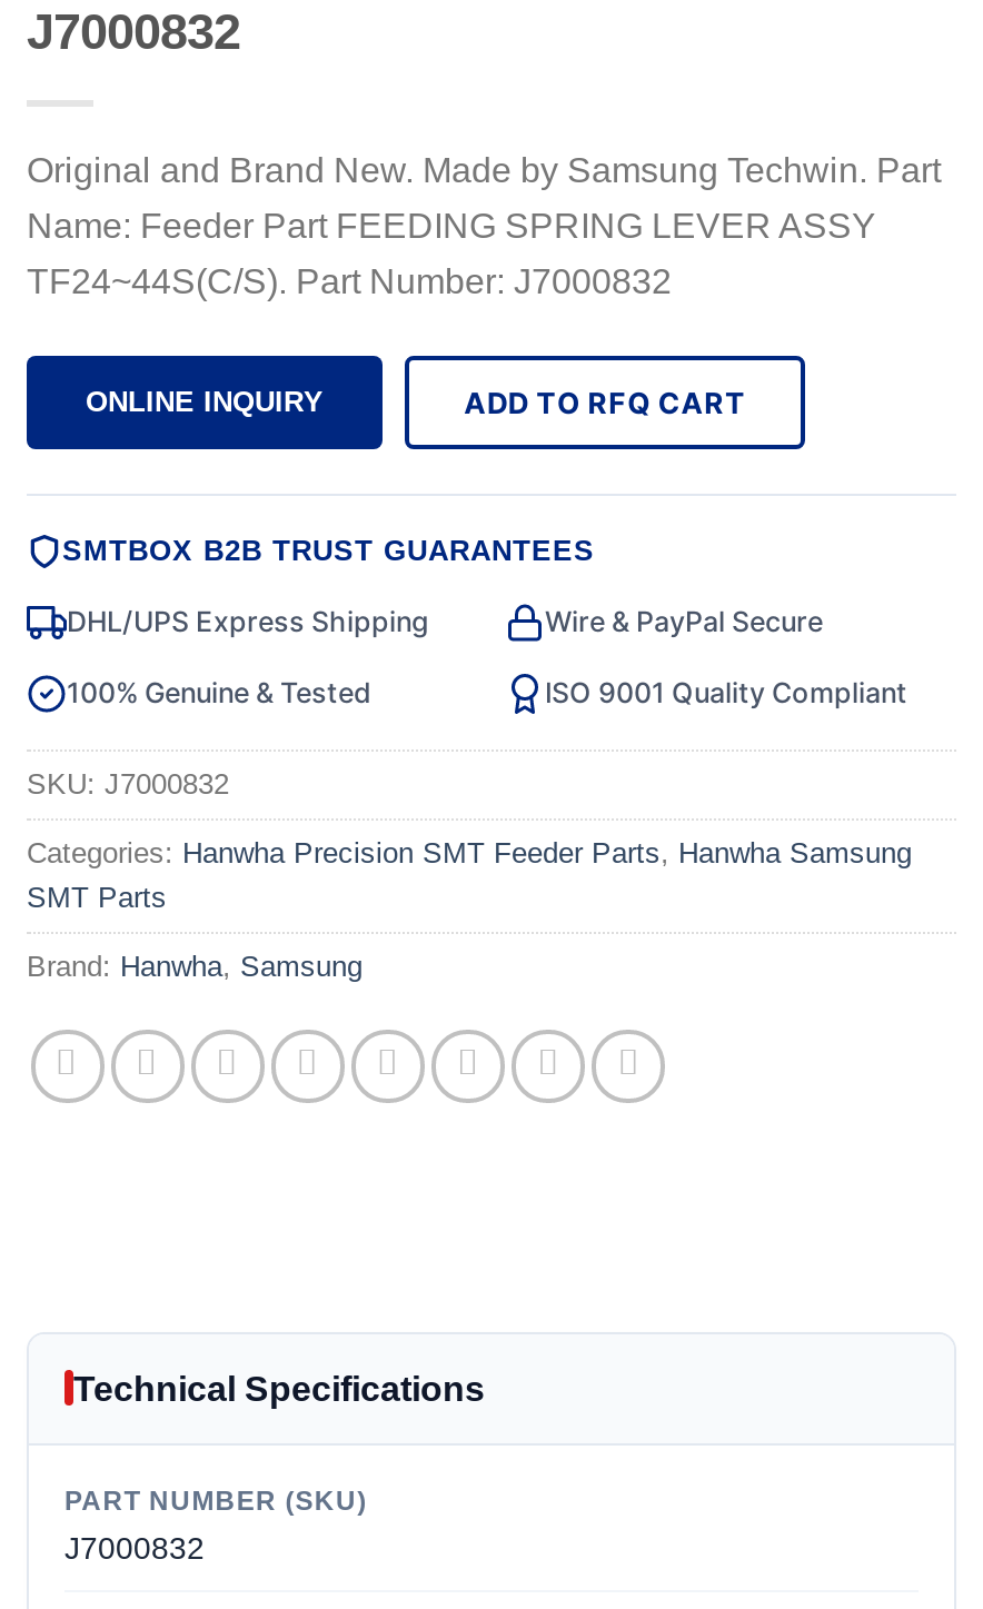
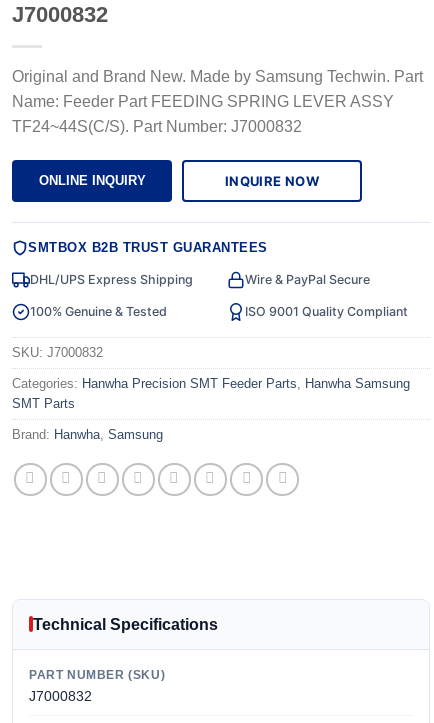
- ADD TO RFQ CART
+ INQUIRE NOW
